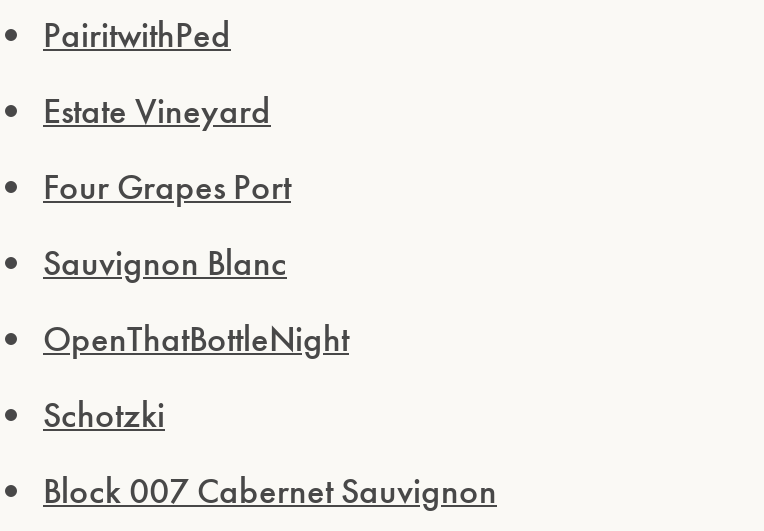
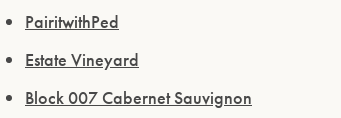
- Four Grapes Port
- Sauvignon Blanc
- OpenThatBottleNight
- Schotzki
